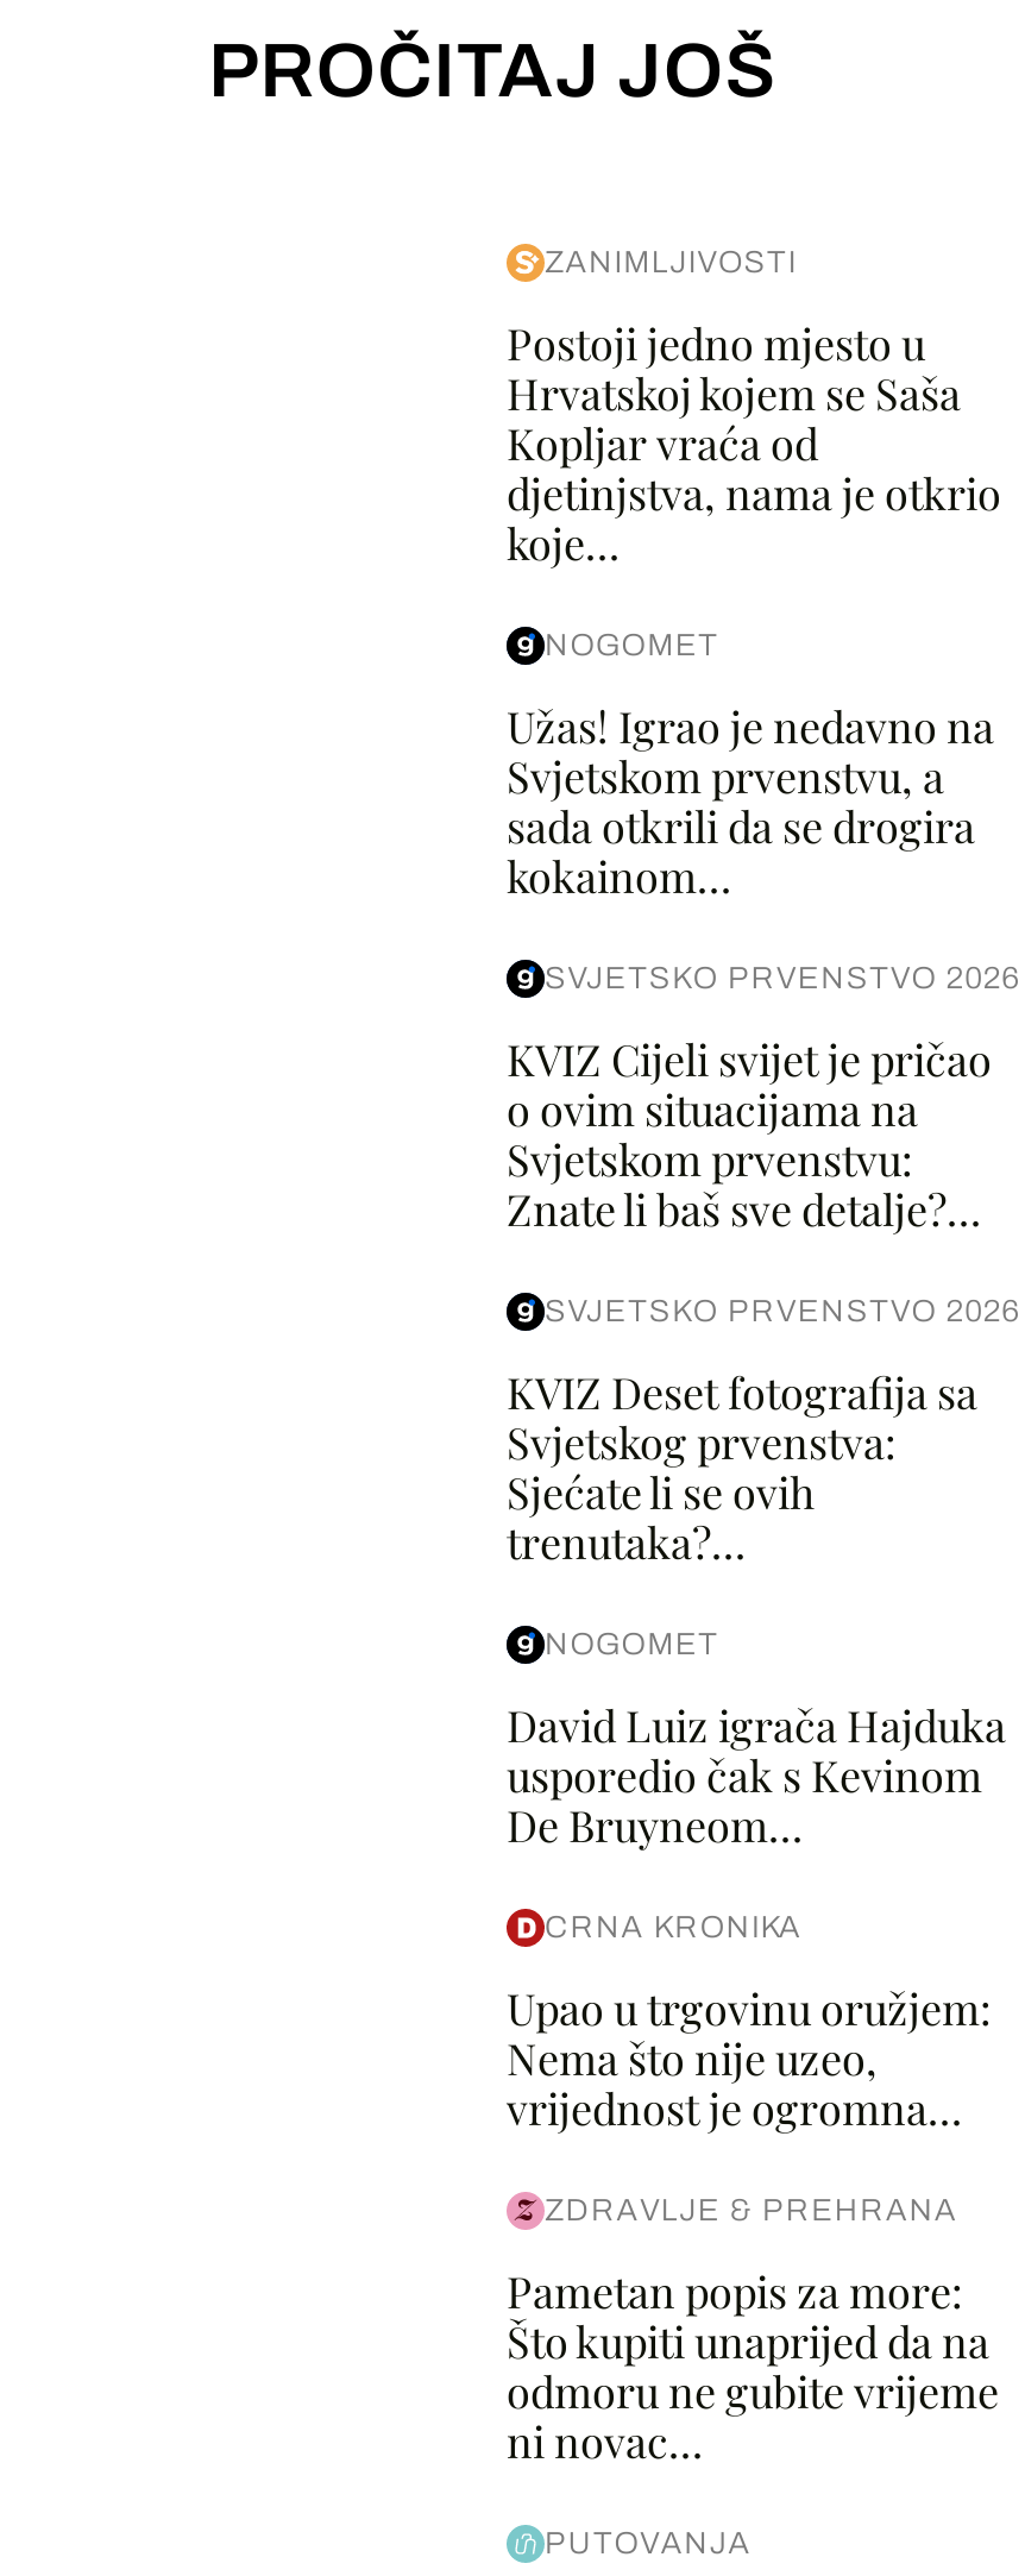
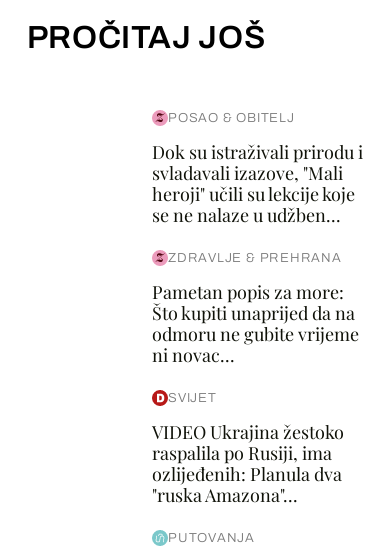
- ZANIMLJIVOSTI
- Postoji jedno mjesto u
- Hrvatskoj kojem se Saša
- Kopljar vraća od
- djetinjstva, nama je otkrio
- koje...
- NOGOMET
- Užas! Igrao je nedavno na
- Svjetskom prvenstvu, a
- sada otkrili da se drogira
- kokainom...
- SVJETSKO PRVENSTVO 2026
- KVIZ Cijeli svijet je pričao
- o ovim situacijama na
- Svjetskom prvenstvu:
- Znate li baš sve detalje?...
- SVJETSKO PRVENSTVO 2026
- KVIZ Deset fotografija sa
- Svjetskog prvenstva:
- Sjećate li se ovih
- trenutaka?...
- NOGOMET
- David Luiz igrača Hajduka
- usporedio čak s Kevinom
- De Bruyneom...
- CRNA KRONIKA
- Upao u trgovinu oružjem:
- Nema što nije uzeo,
- vrijednost je ogromna...
+ POSAO & OBITELJ
+ Dok su istraživali prirodu i
+ svladavali izazove, "Mali
+ heroji" učili su lekcije koje
+ se ne nalaze u udžben...

moved up: ZDRAVLJE & PREHRANA | Pametan popis za more: | Što kupiti unaprijed da na | odmoru ne gubite vrijeme | ni novac...

+ SVIJET
+ VIDEO Ukrajina žestoko
+ raspalila po Rusiji, ima
+ ozlijeđenih: Planula dva
+ "ruska Amazona"...
